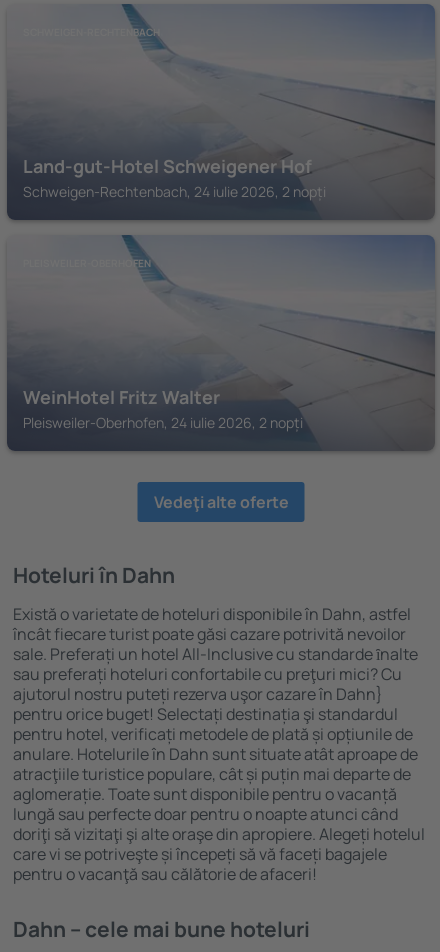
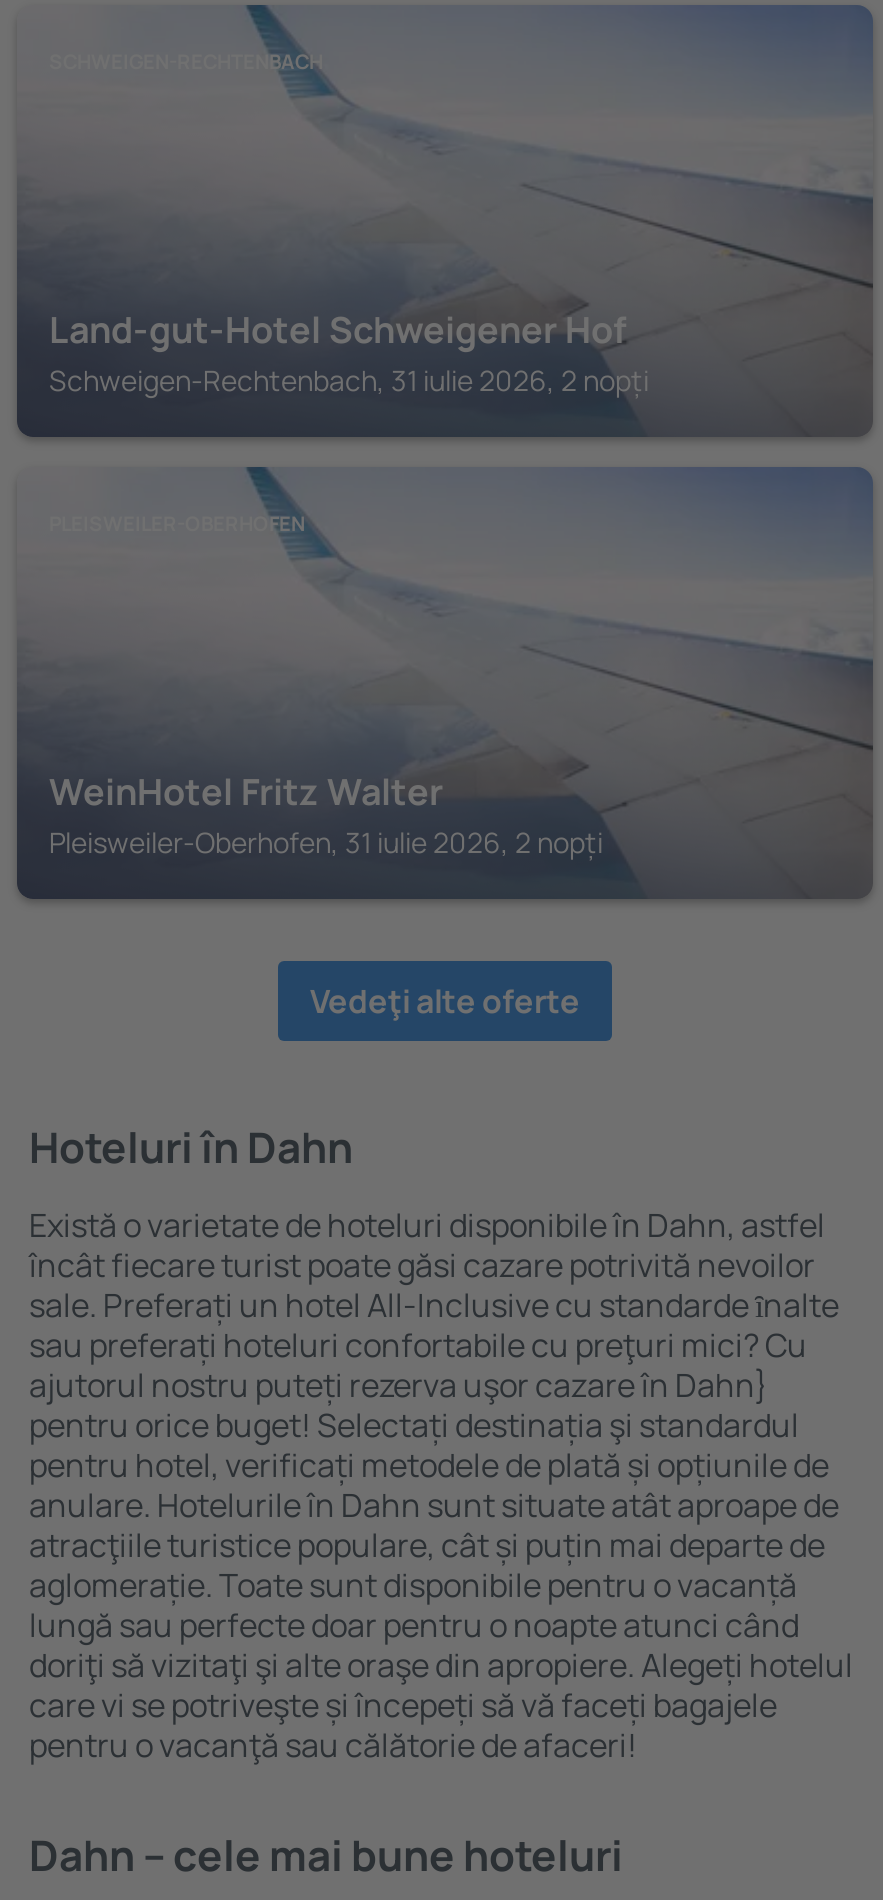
- Schweigen-Rechtenbach, 24 iulie 2026, 2 nopți
+ Schweigen-Rechtenbach, 31 iulie 2026, 2 nopți

- Pleisweiler-Oberhofen, 24 iulie 2026, 2 nopți
+ Pleisweiler-Oberhofen, 31 iulie 2026, 2 nopți
